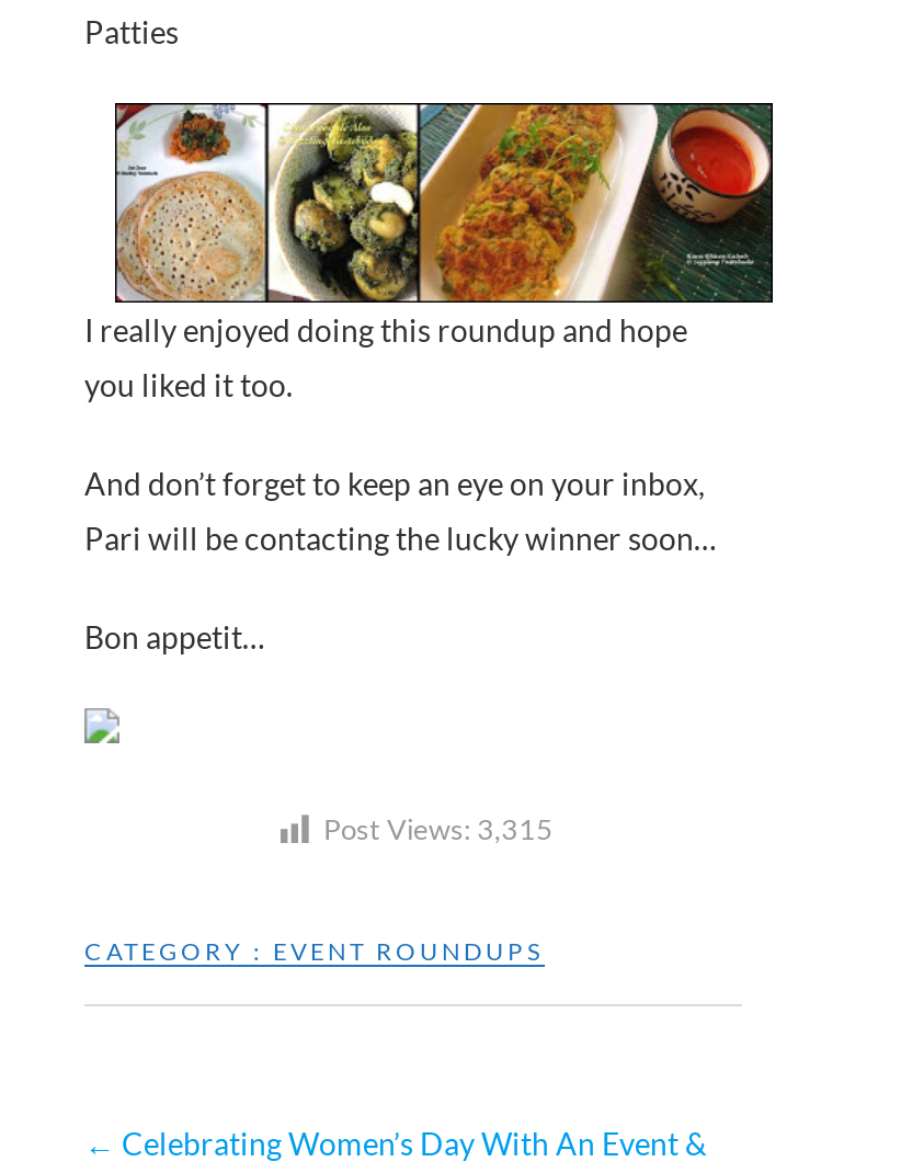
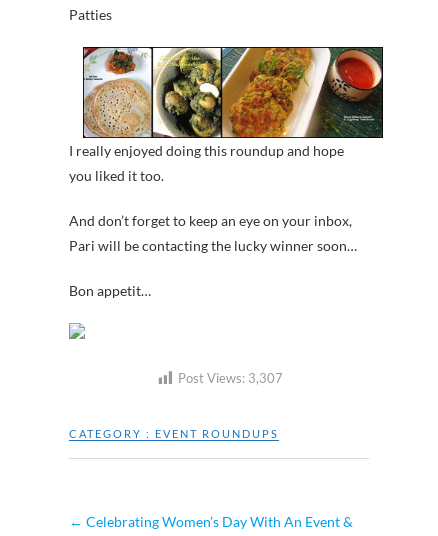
- Post Views: 3,315
+ Post Views: 3,307
